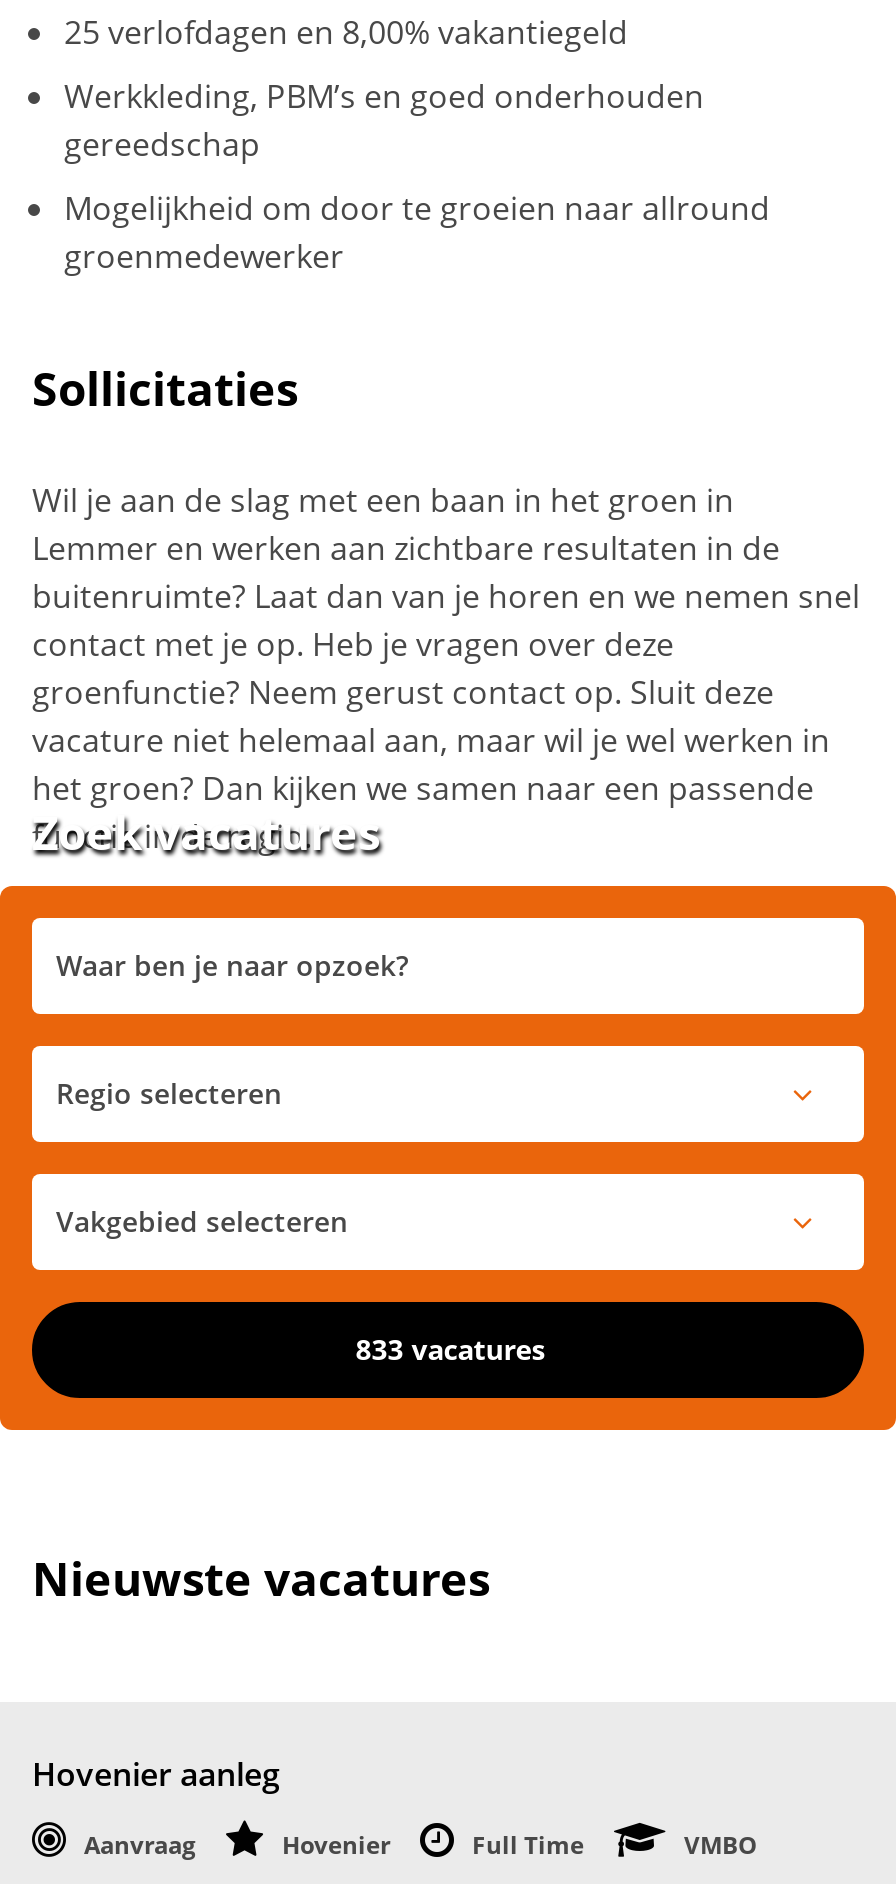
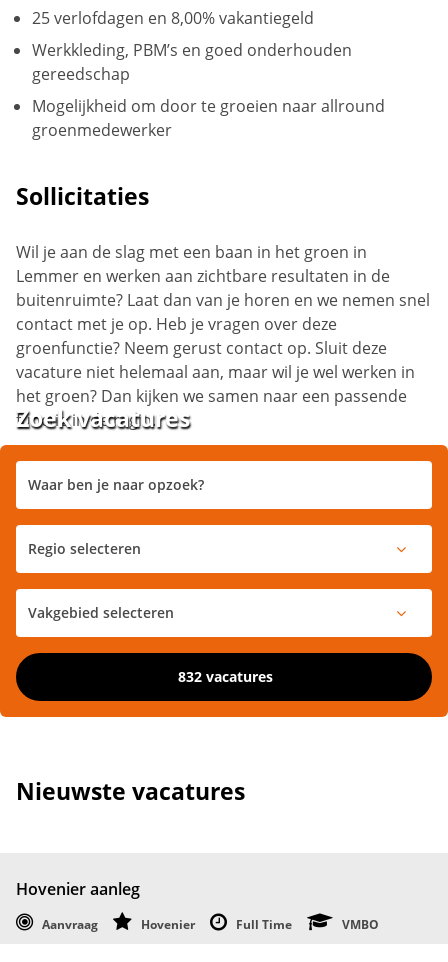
- 833 vacatures
+ 832 vacatures
